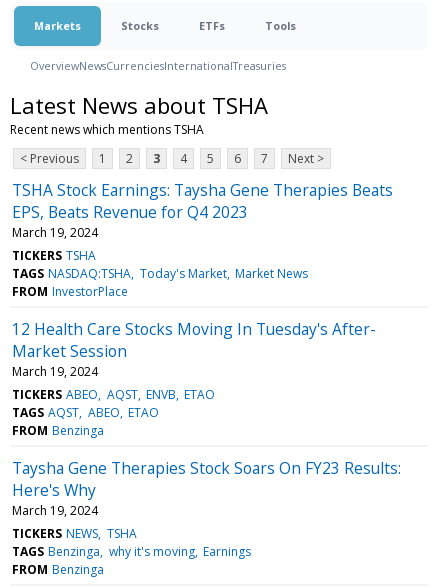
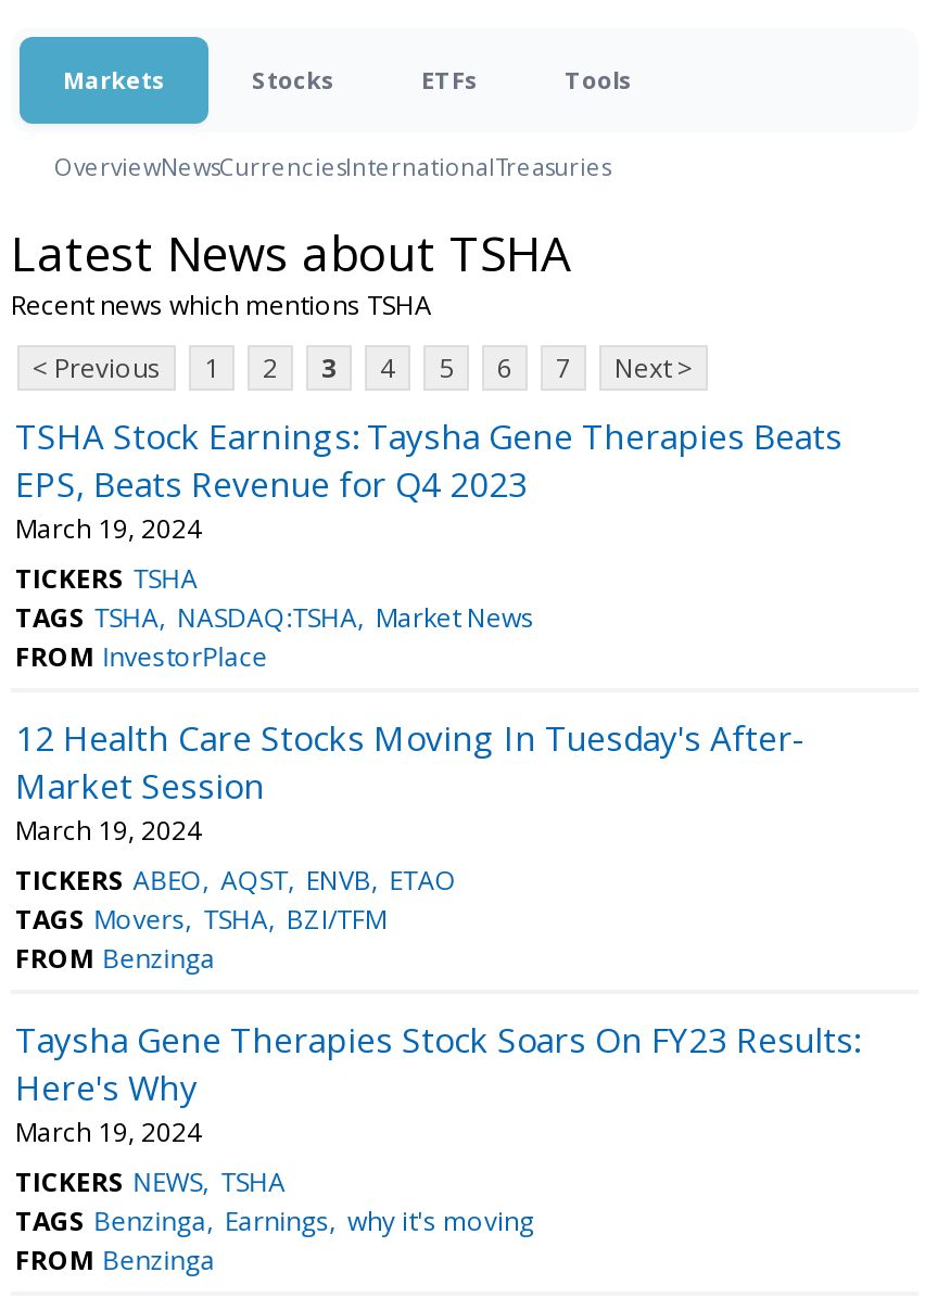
- TAGS NASDAQ:TSHA Today's Market Market News
+ TAGS TSHA NASDAQ:TSHA Market News

- TAGS AQST ABEO ETAO
+ TAGS Movers TSHA BZI/TFM

- TAGS Benzinga why it's moving Earnings
+ TAGS Benzinga Earnings why it's moving
